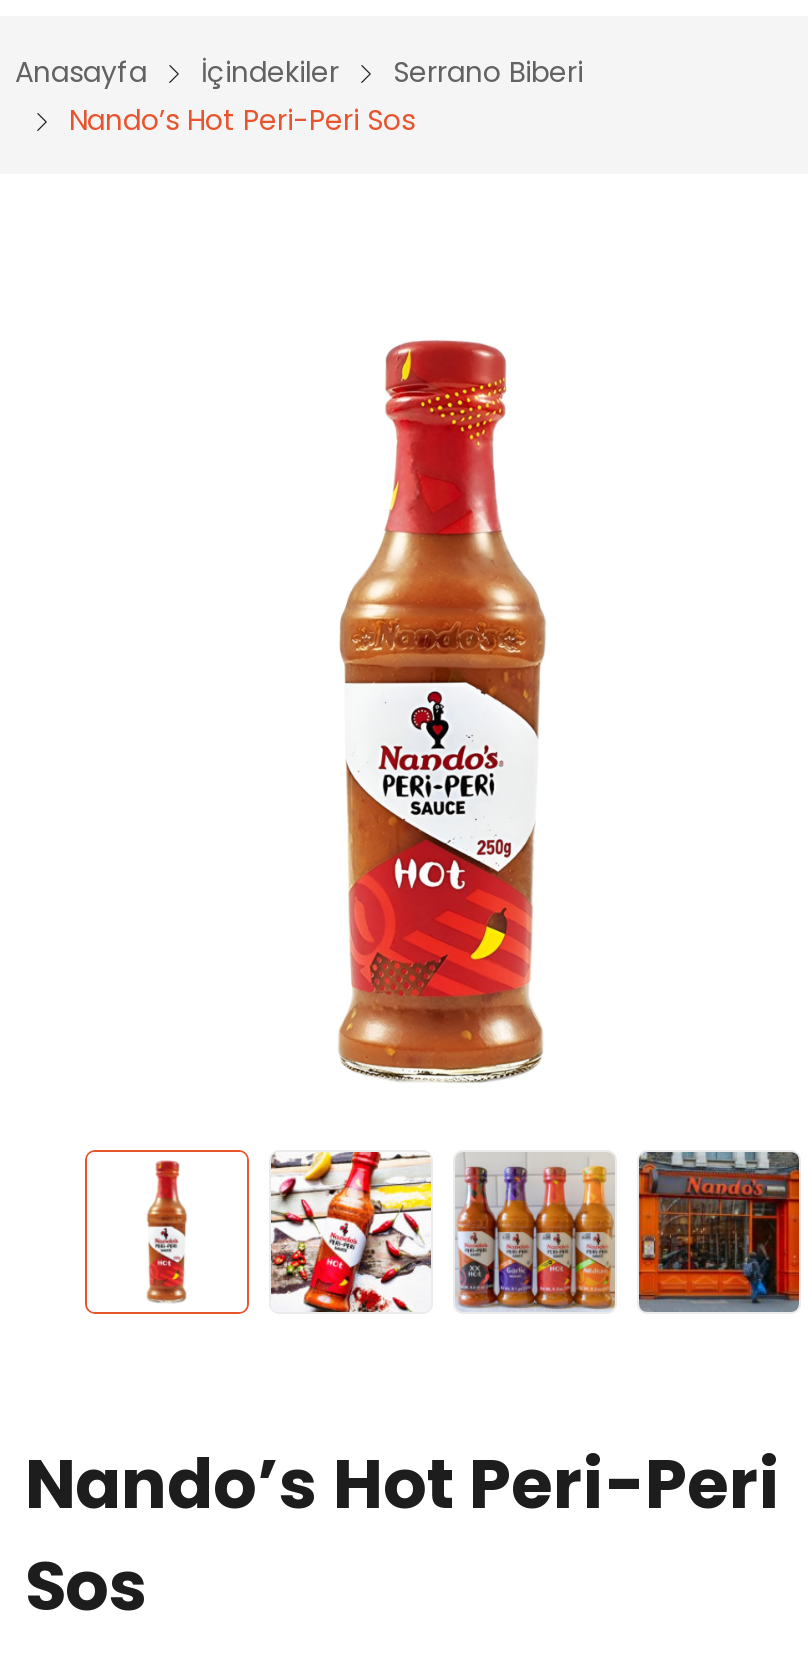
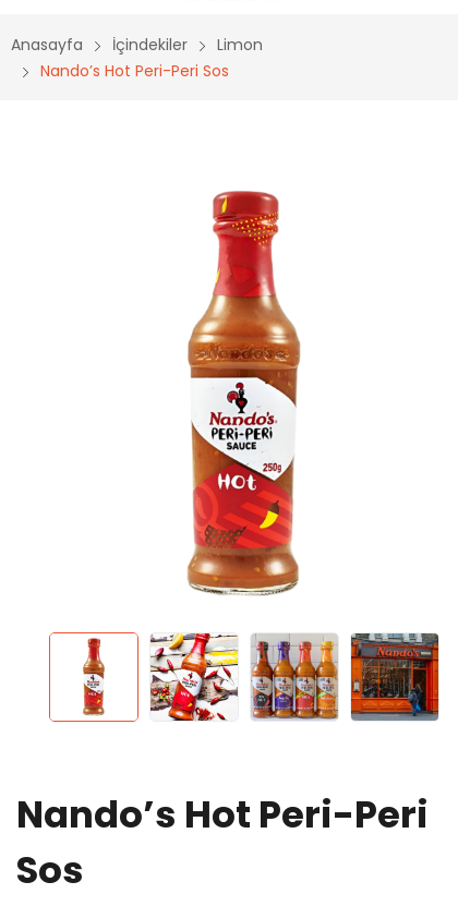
- Serrano Biberi
+ Limon
